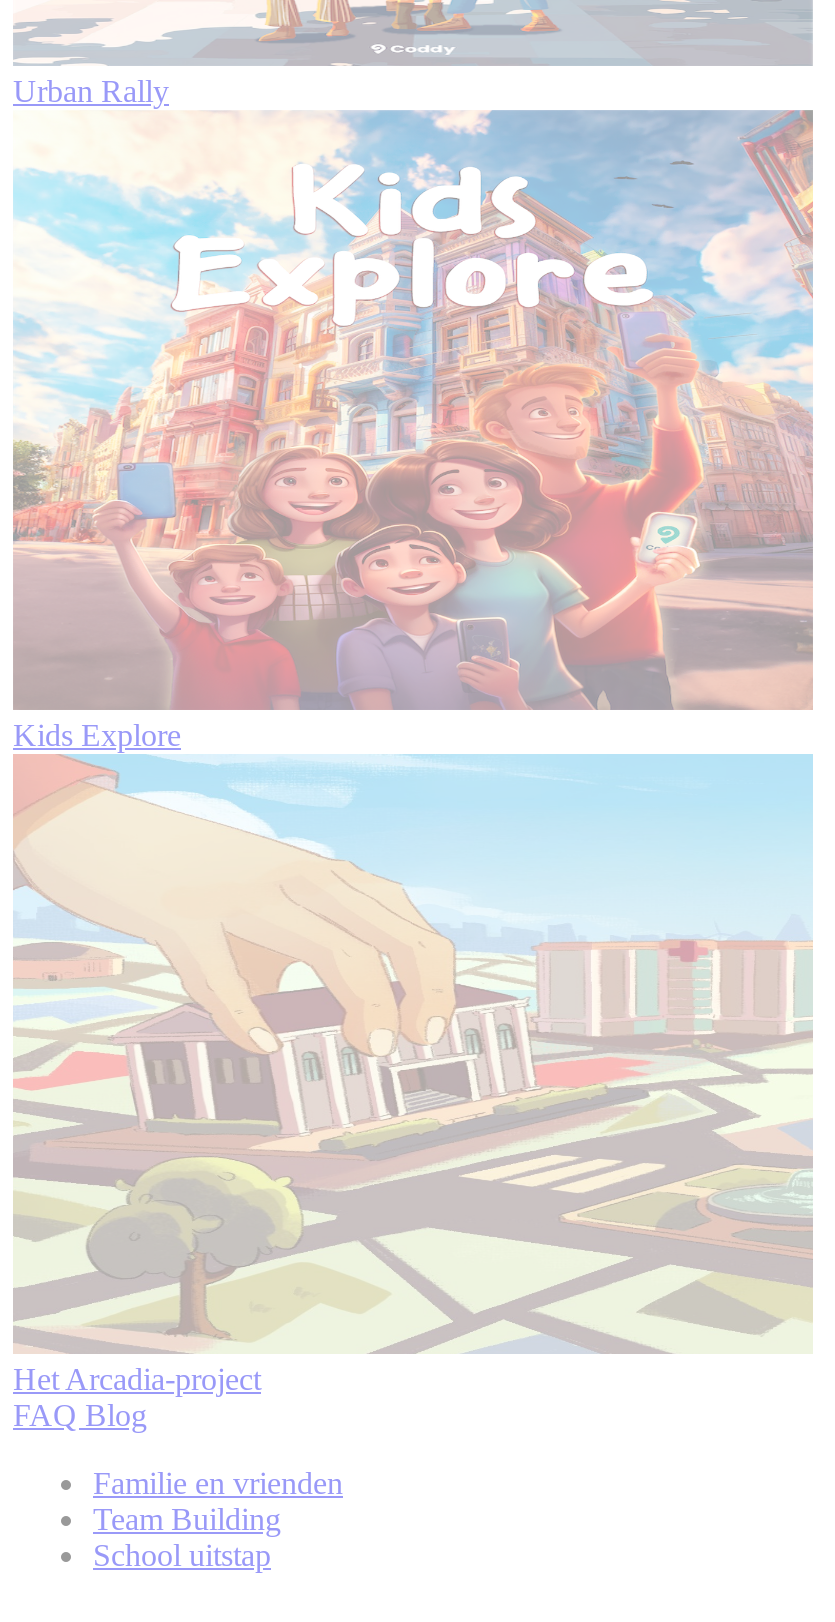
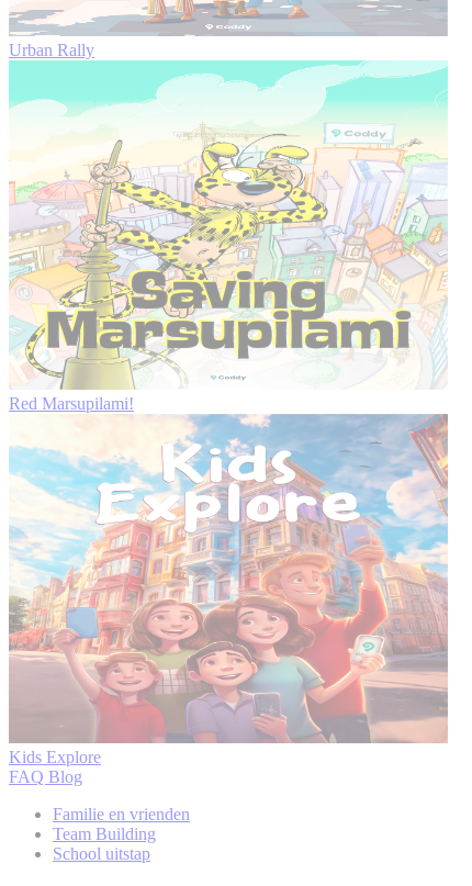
+ [image]
+ Red Marsupilami!

moved down: [image] | Kids Explore

- [image]
- Het Arcadia-project
